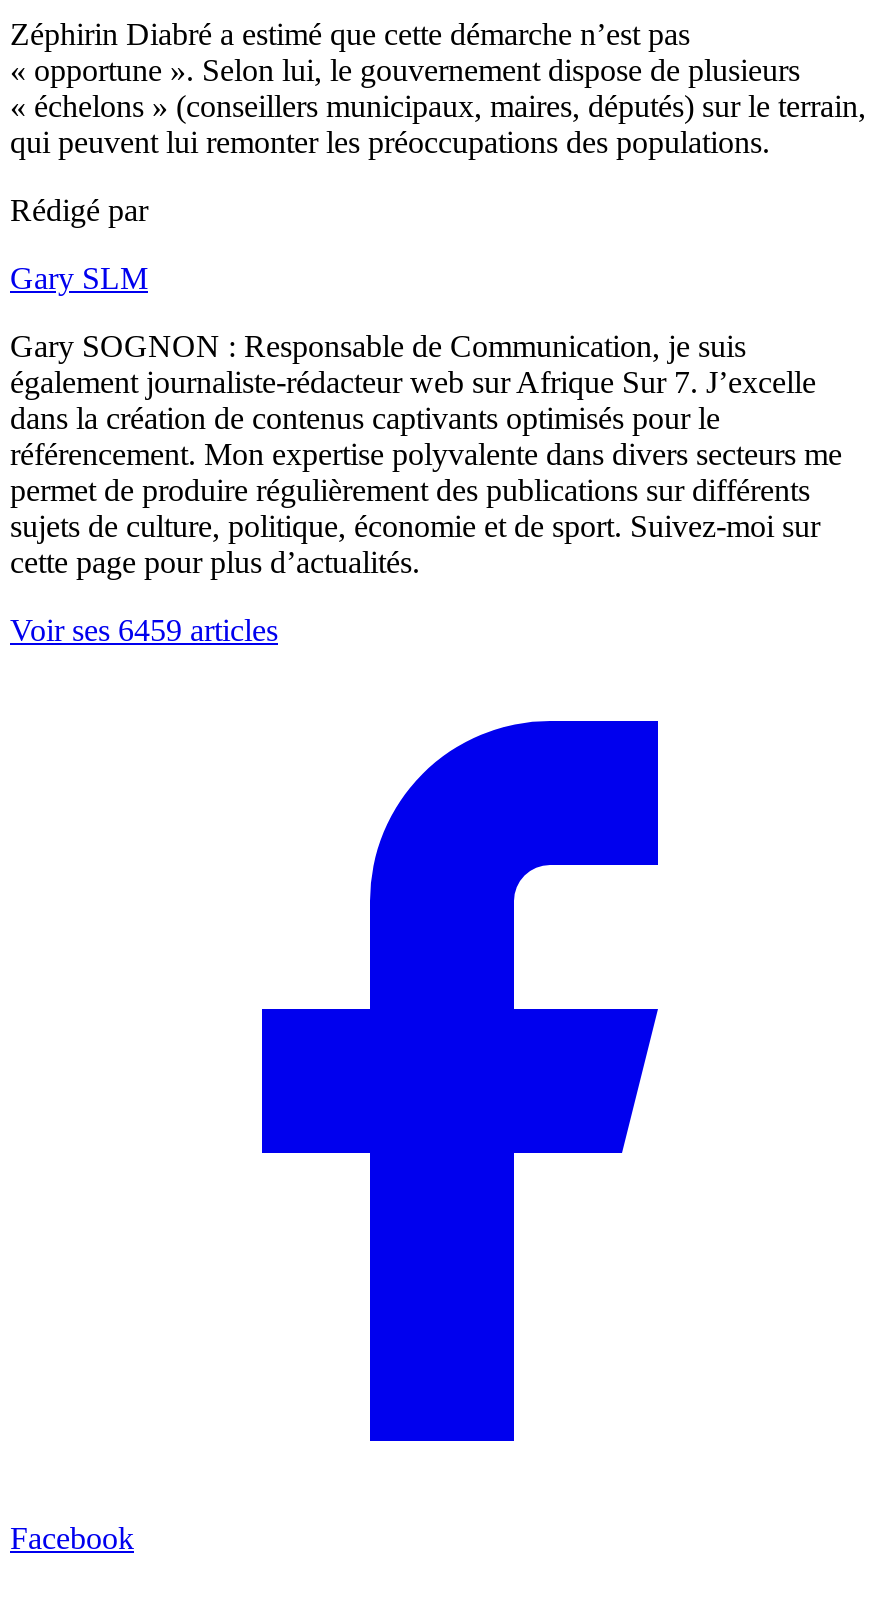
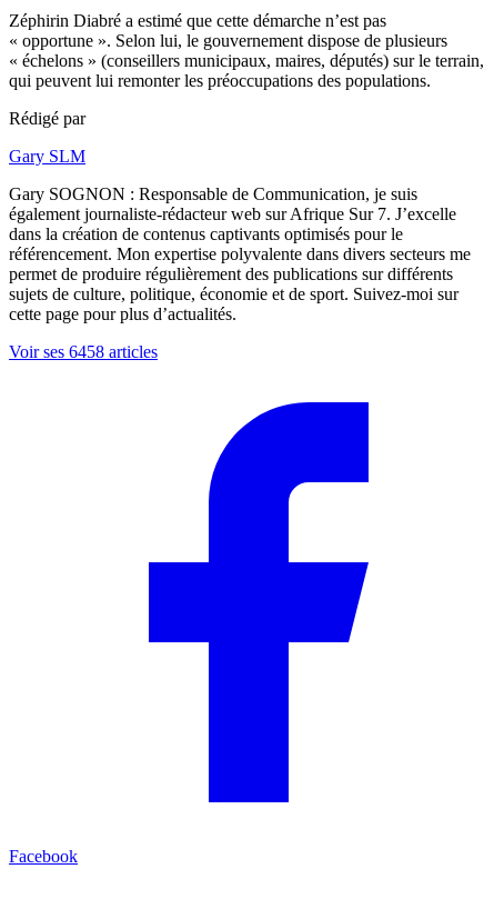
- Voir ses 6459 articles
+ Voir ses 6458 articles
